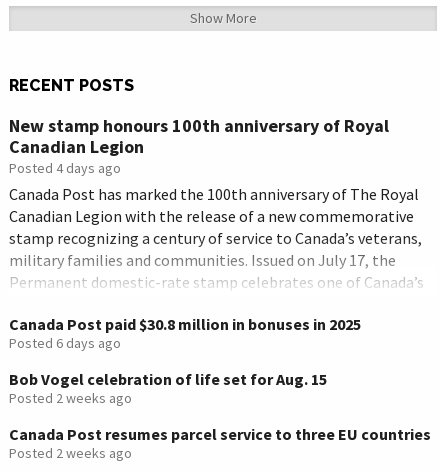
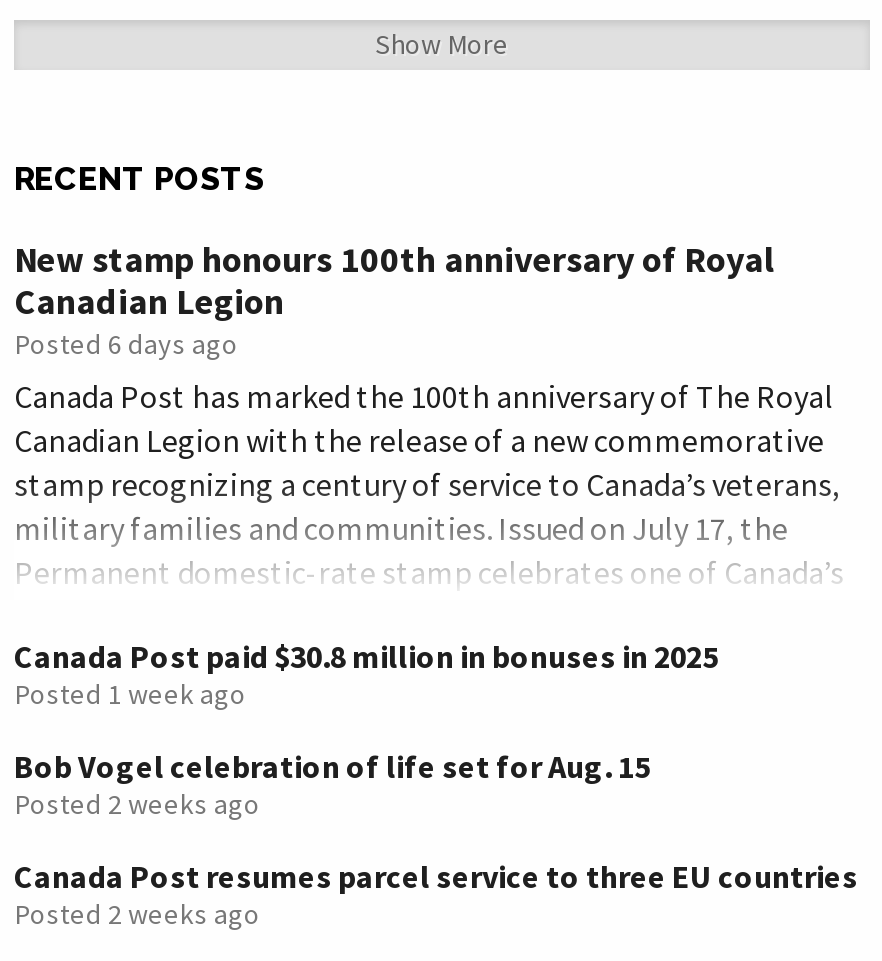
- Posted 4 days ago

moved up: Posted 6 days ago

+ Posted 1 week ago
